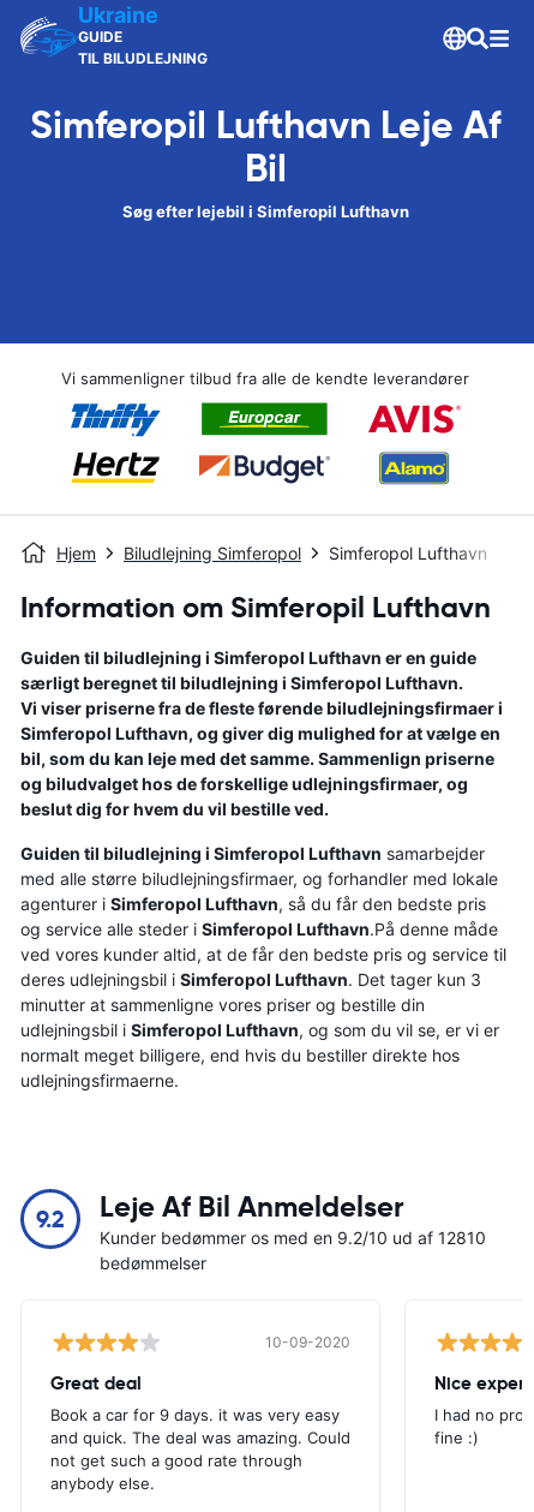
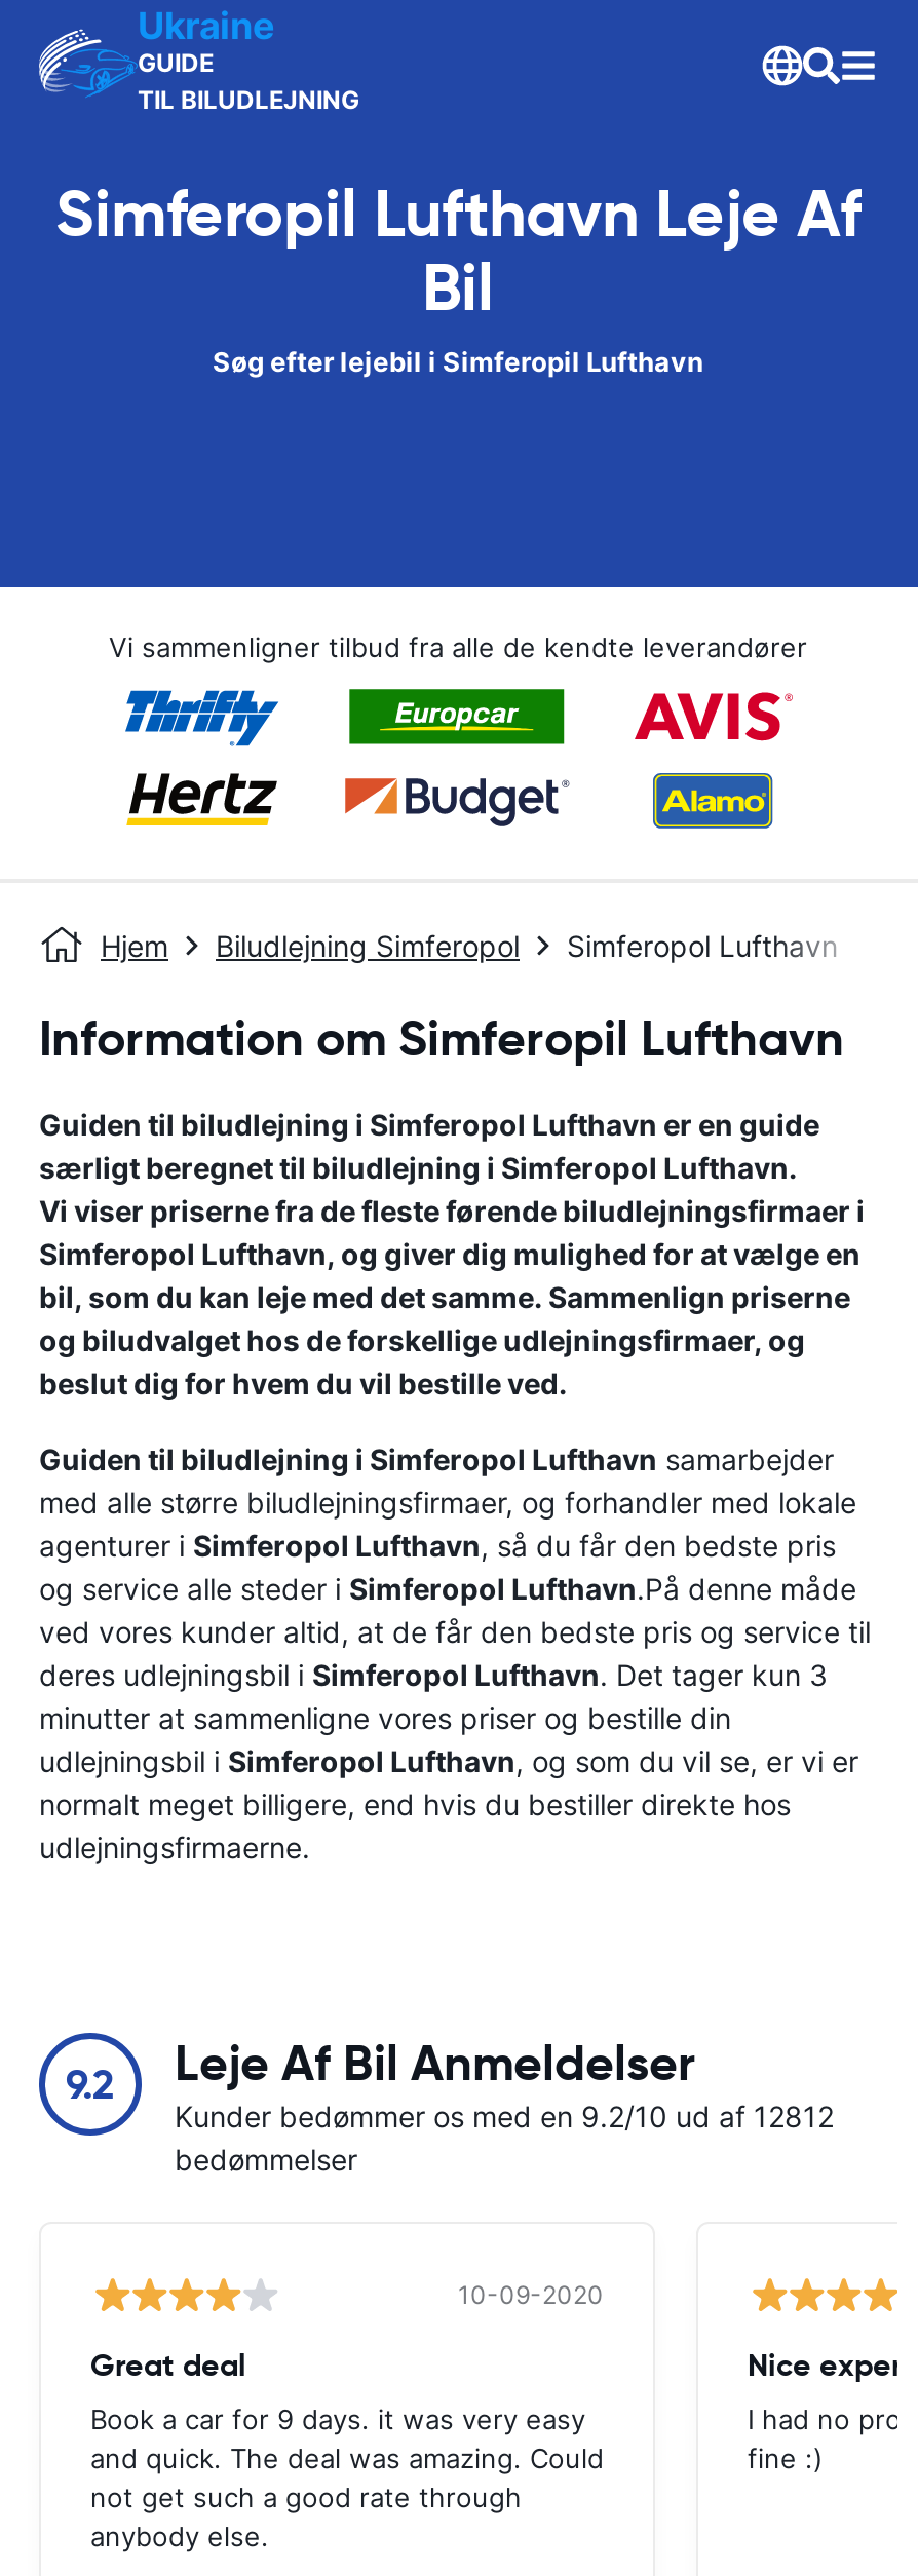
- Kunder bedømmer os med en 9.2/10 ud af 12810
+ Kunder bedømmer os med en 9.2/10 ud af 12812
